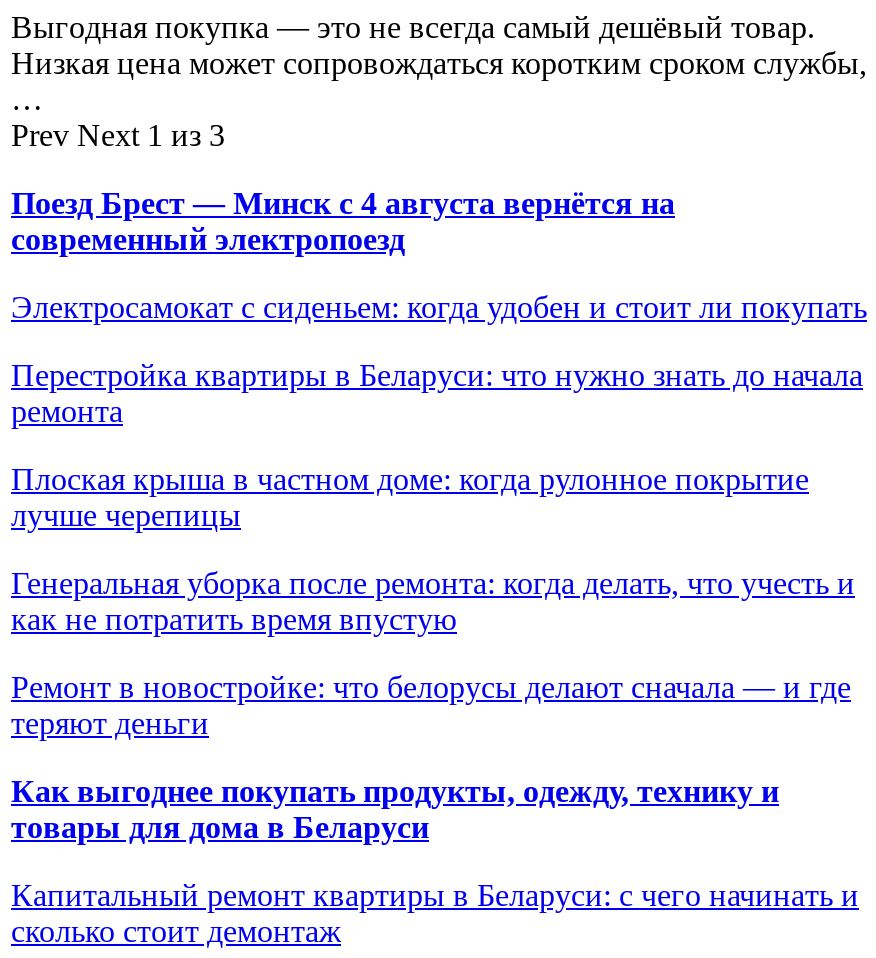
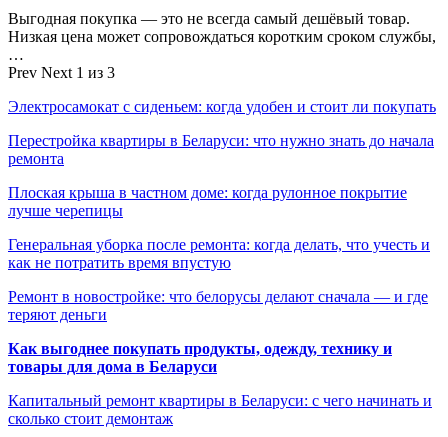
- Поезд Брест — Минск с 4 августа вернётся на
- современный электропоезд
